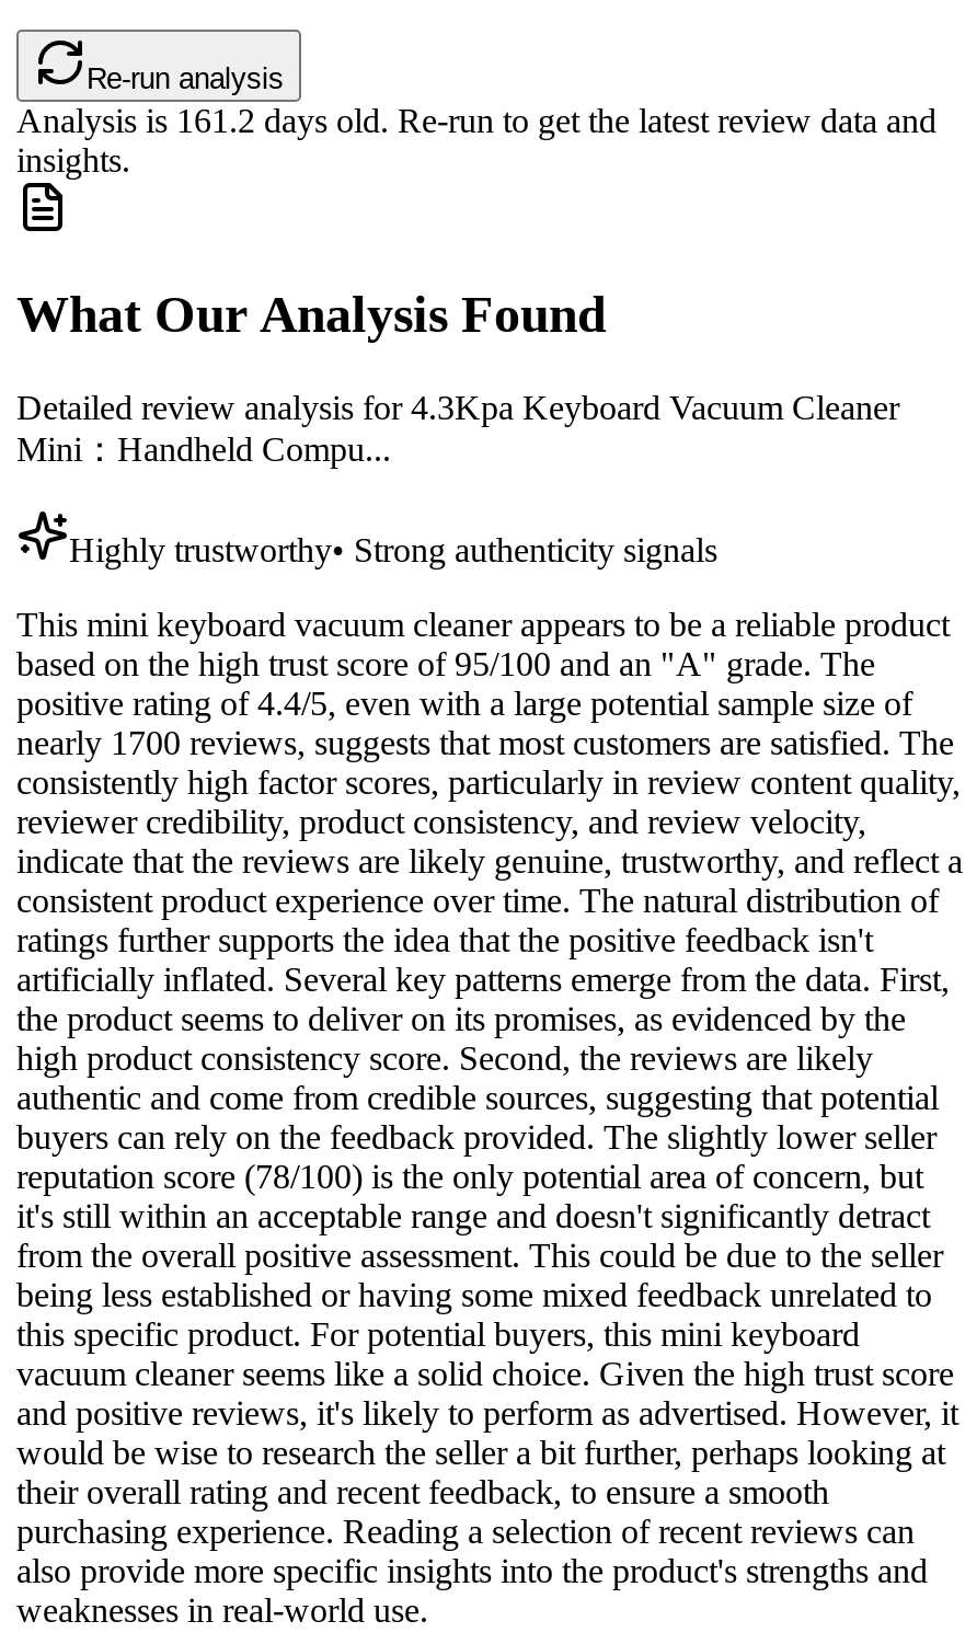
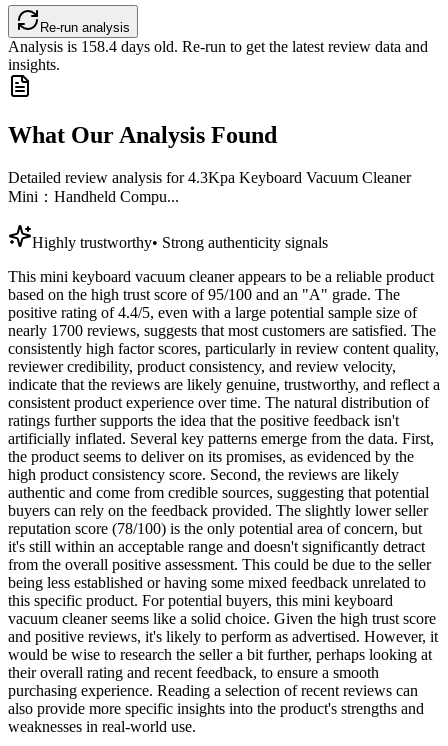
- Analysis is161.2days old. Re-run to get the latest review data and
+ Analysis is158.4days old. Re-run to get the latest review data and
